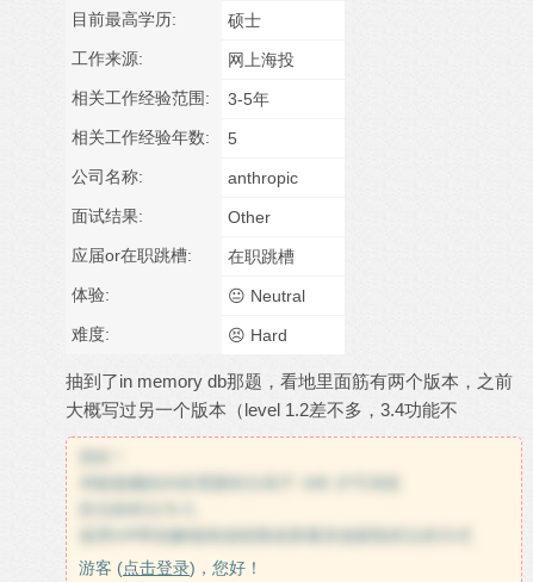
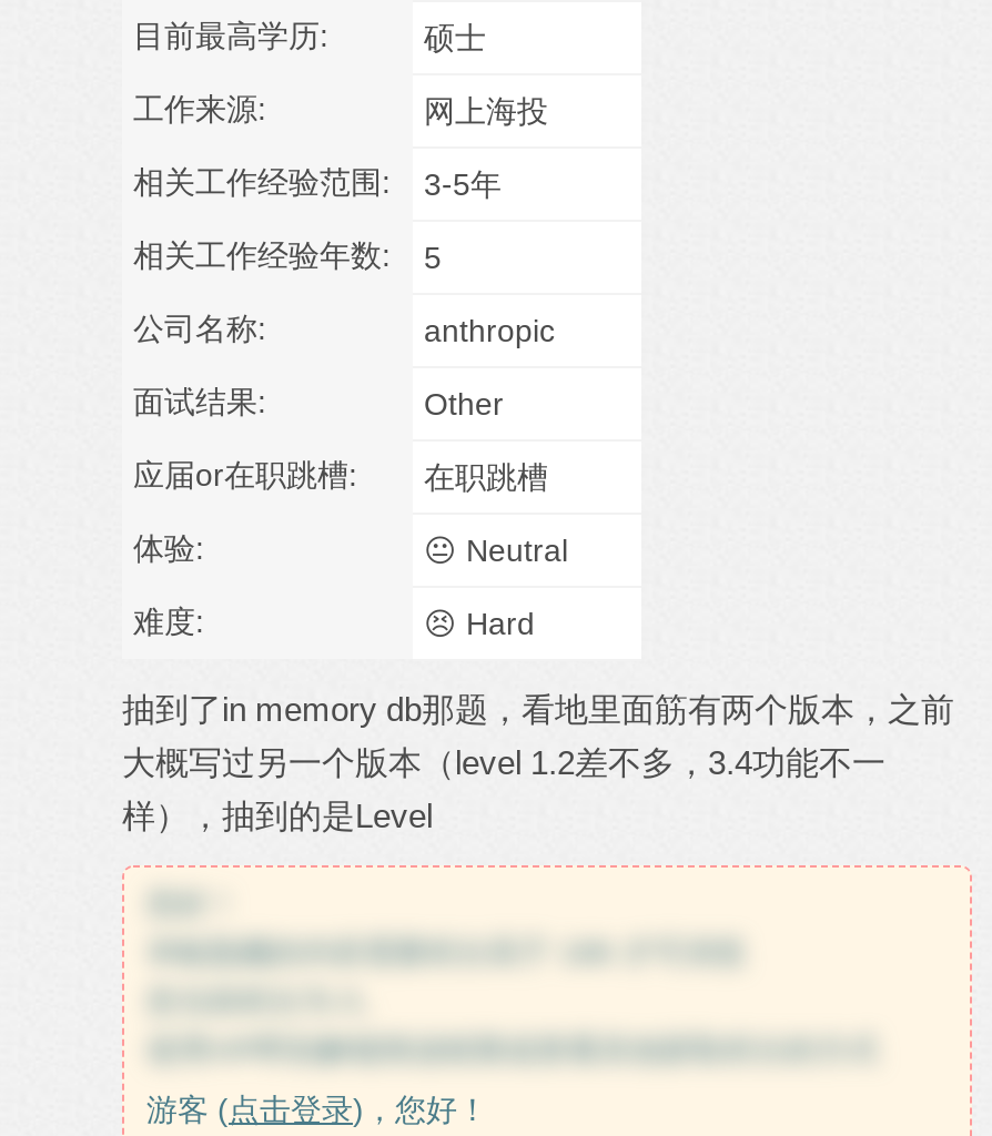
- 大概写过另一个版本（level 1.2差不多，3.4功能不
+ 大概写过另一个版本（level 1.2差不多，3.4功能不一
+ 样），抽到的是Level
